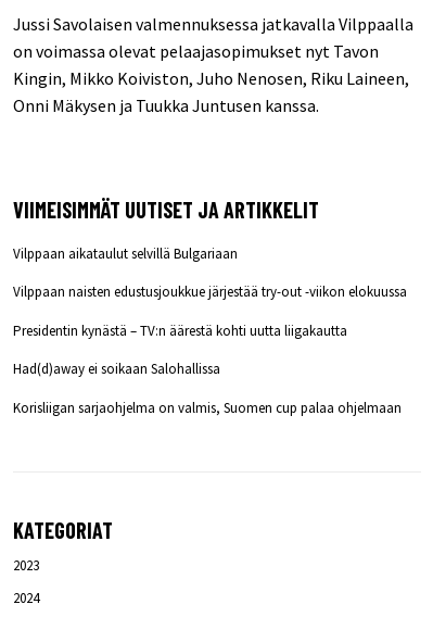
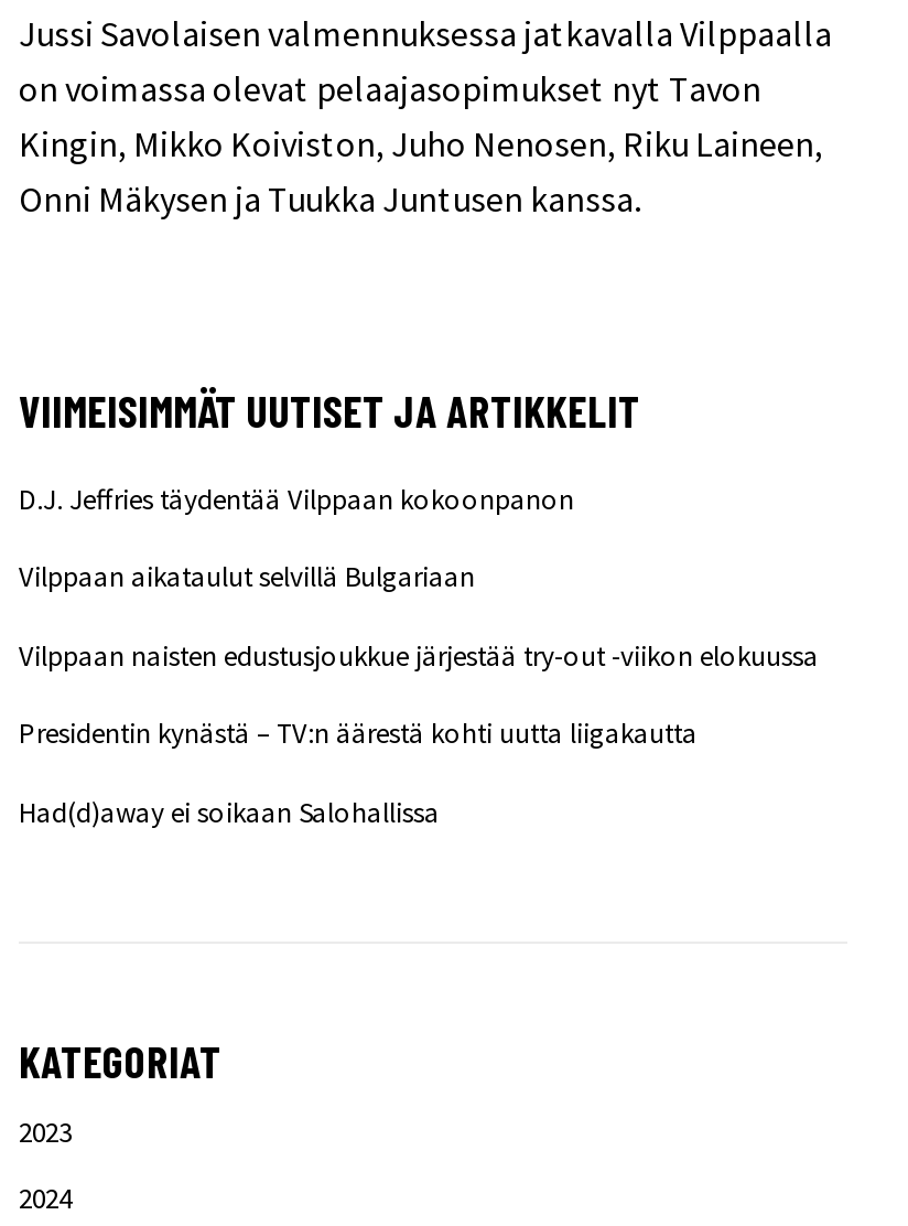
+ D.J. Jeffries täydentää Vilppaan kokoonpanon

moved down: Vilppaan aikataulut selvillä Bulgariaan | Vilppaan naisten edustusjoukkue järjestää try-out -viikon elokuussa | Presidentin kynästä – TV:n äärestä kohti uutta liigakautta | Had(d)away ei soikaan Salohallissa

- Korisliigan sarjaohjelma on valmis, Suomen cup palaa ohjelmaan
